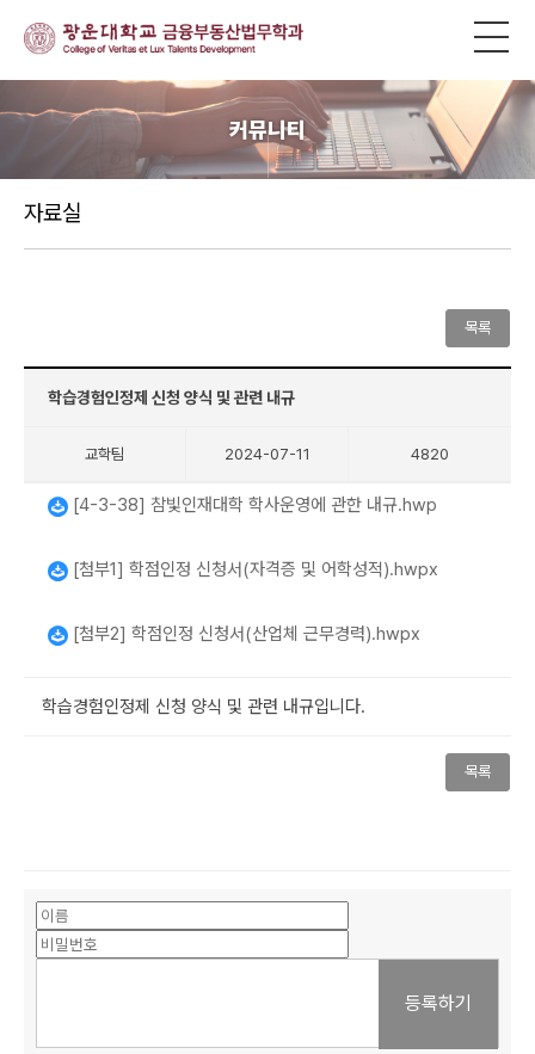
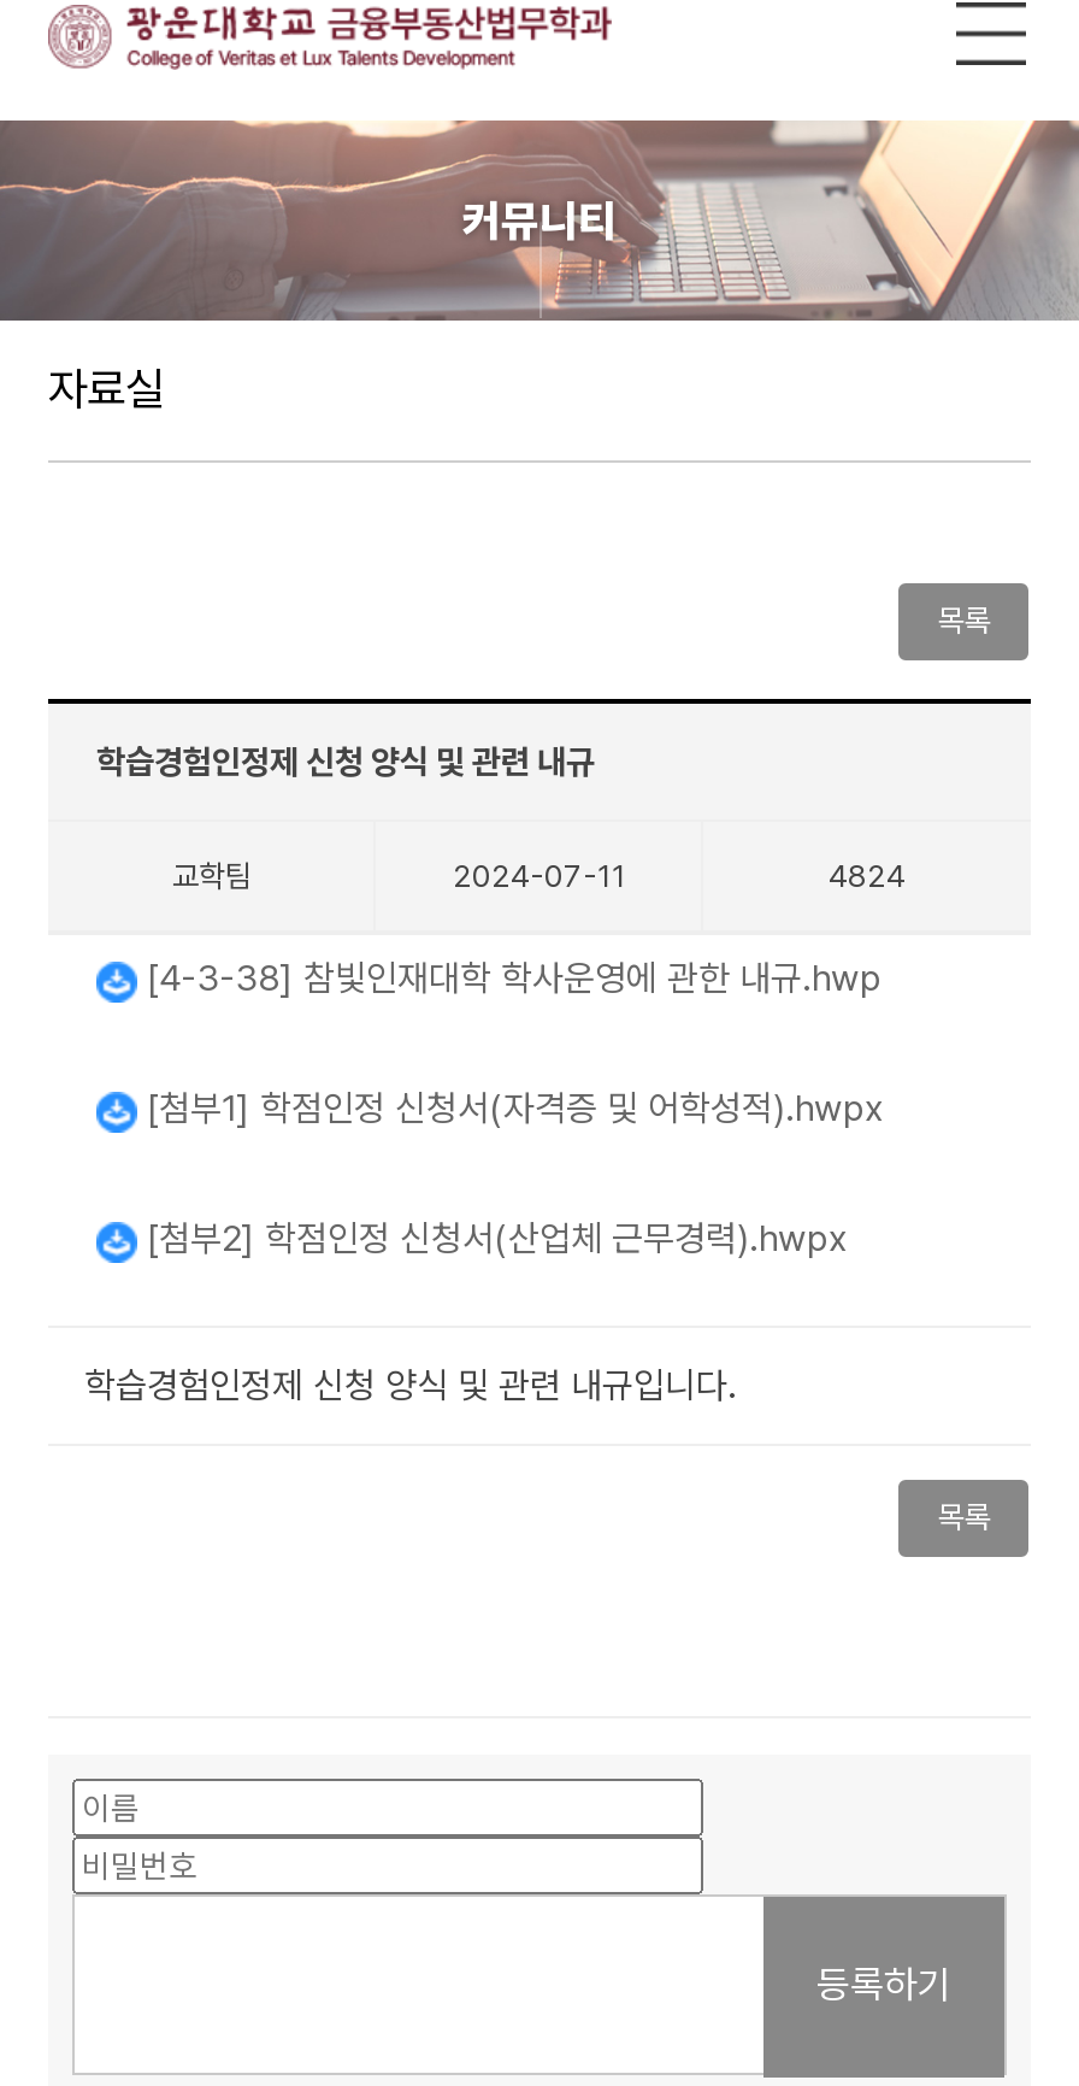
- 4820
+ 4824
